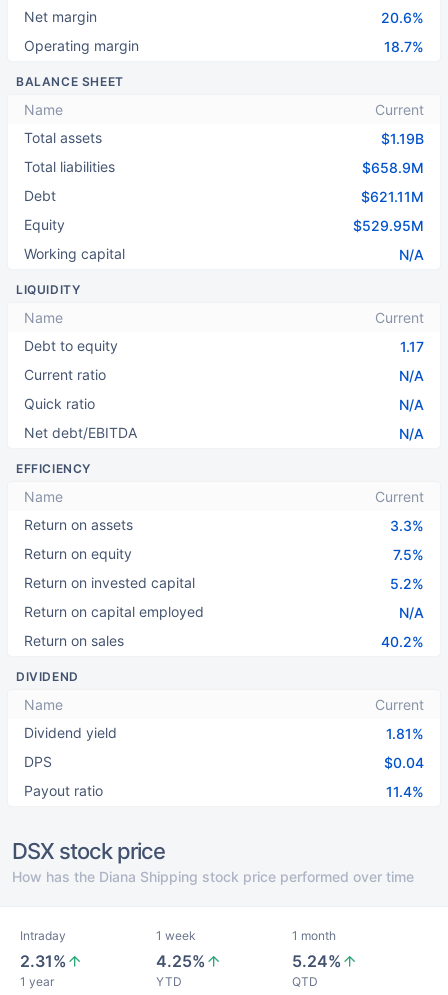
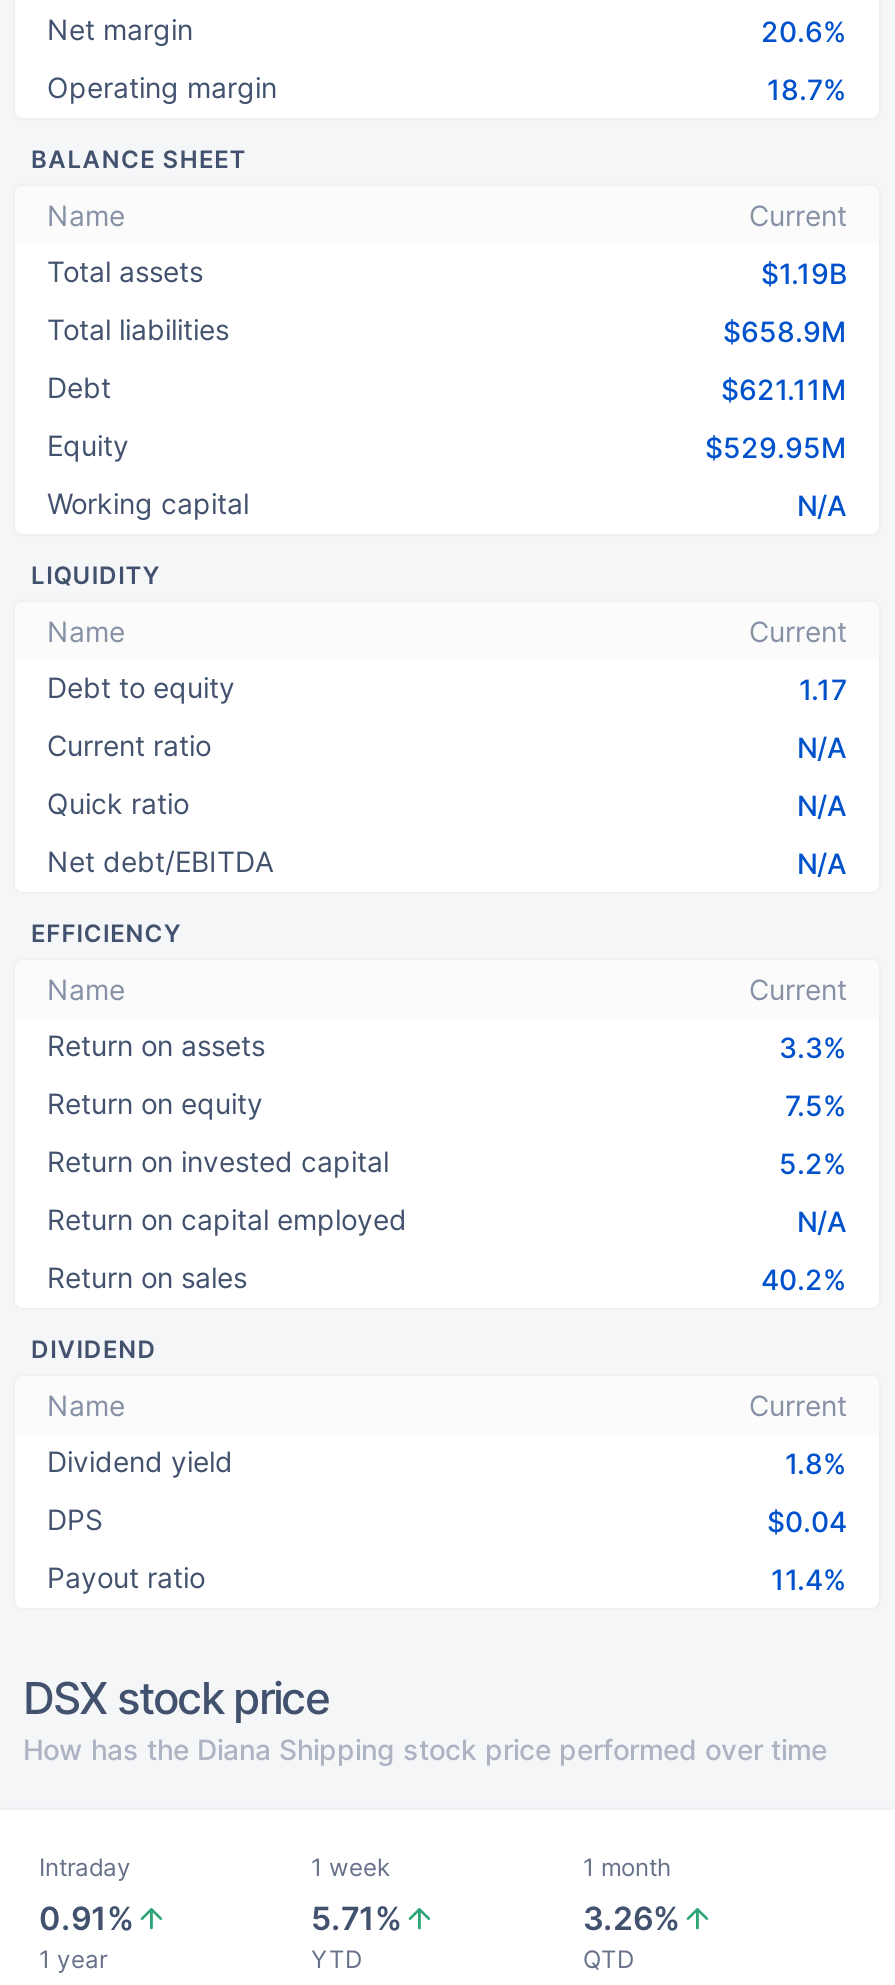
- 1.81%
+ 1.8%

- 2.31%
+ 0.91%

- 4.25%
+ 5.71%

- 5.24%
+ 3.26%
